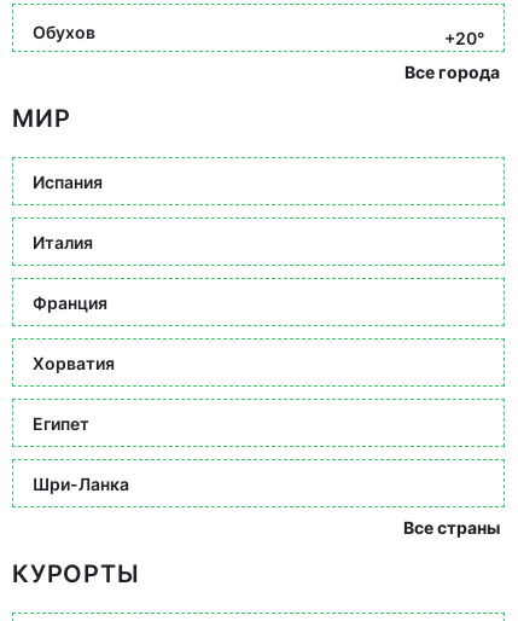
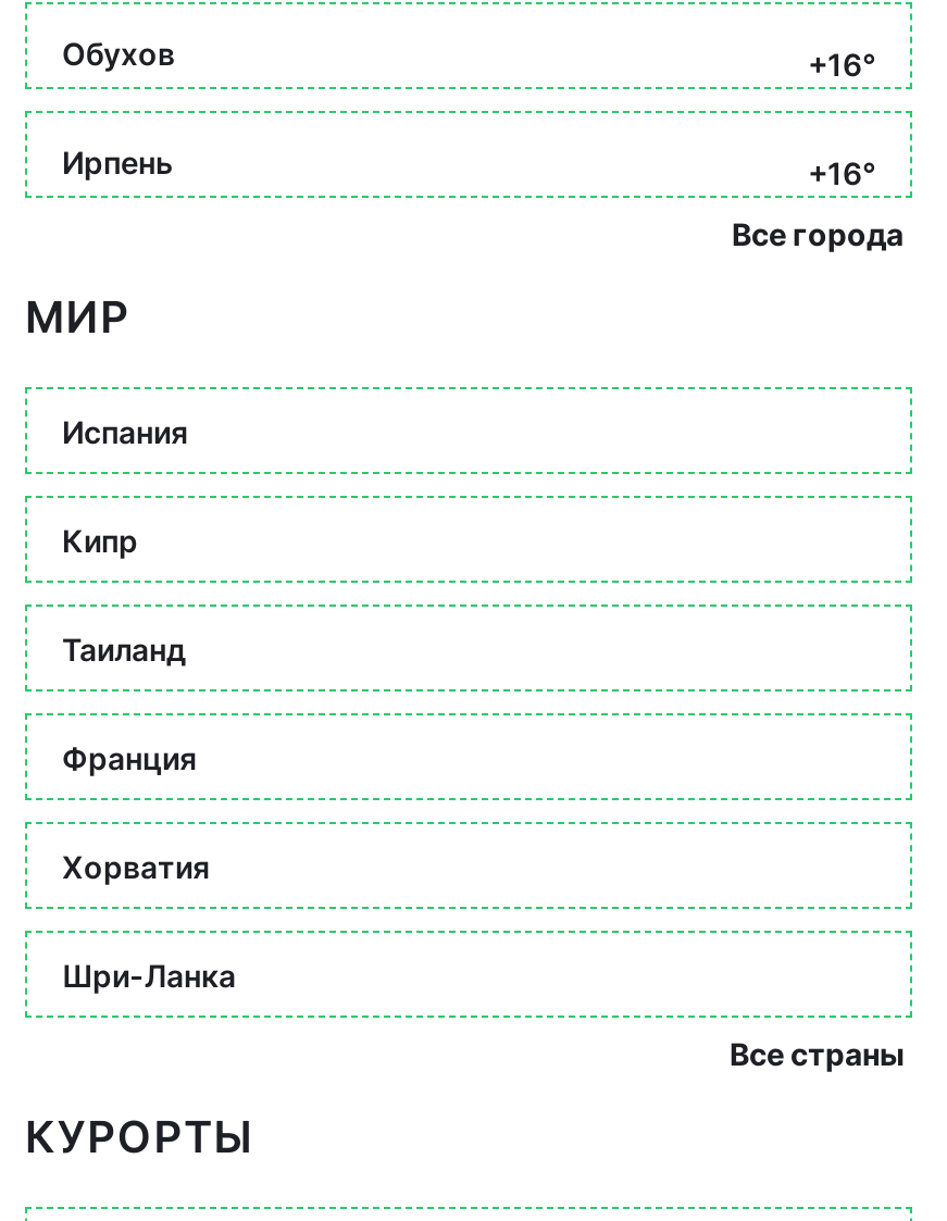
- +20°
+ +16°
+ Ирпень
+ +16°

- Италия
+ Кипр
+ Таиланд

moved down: Франция | Хорватия

- Египет
